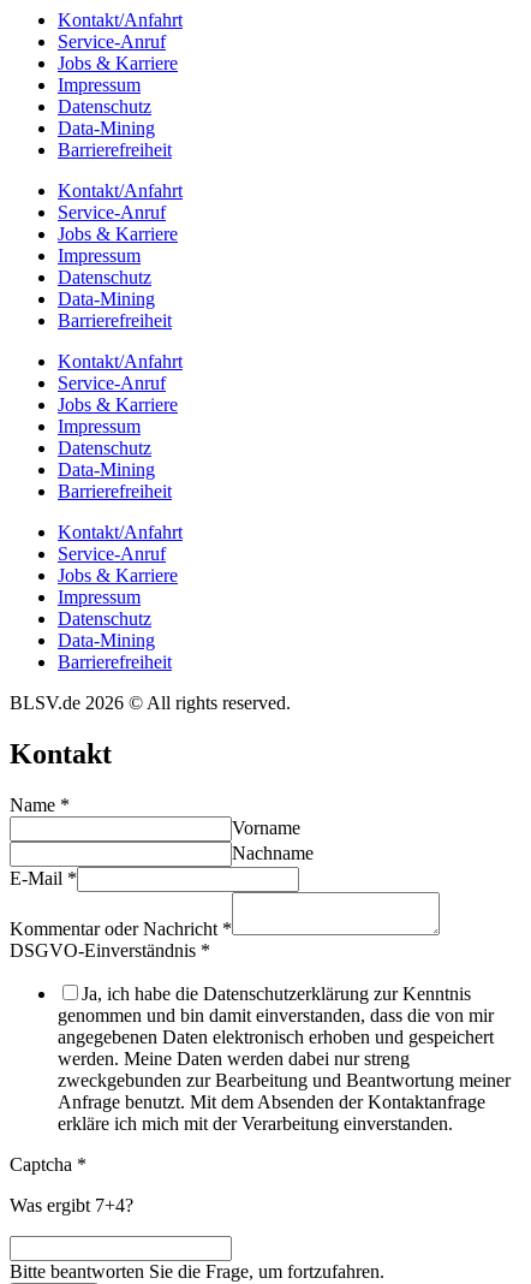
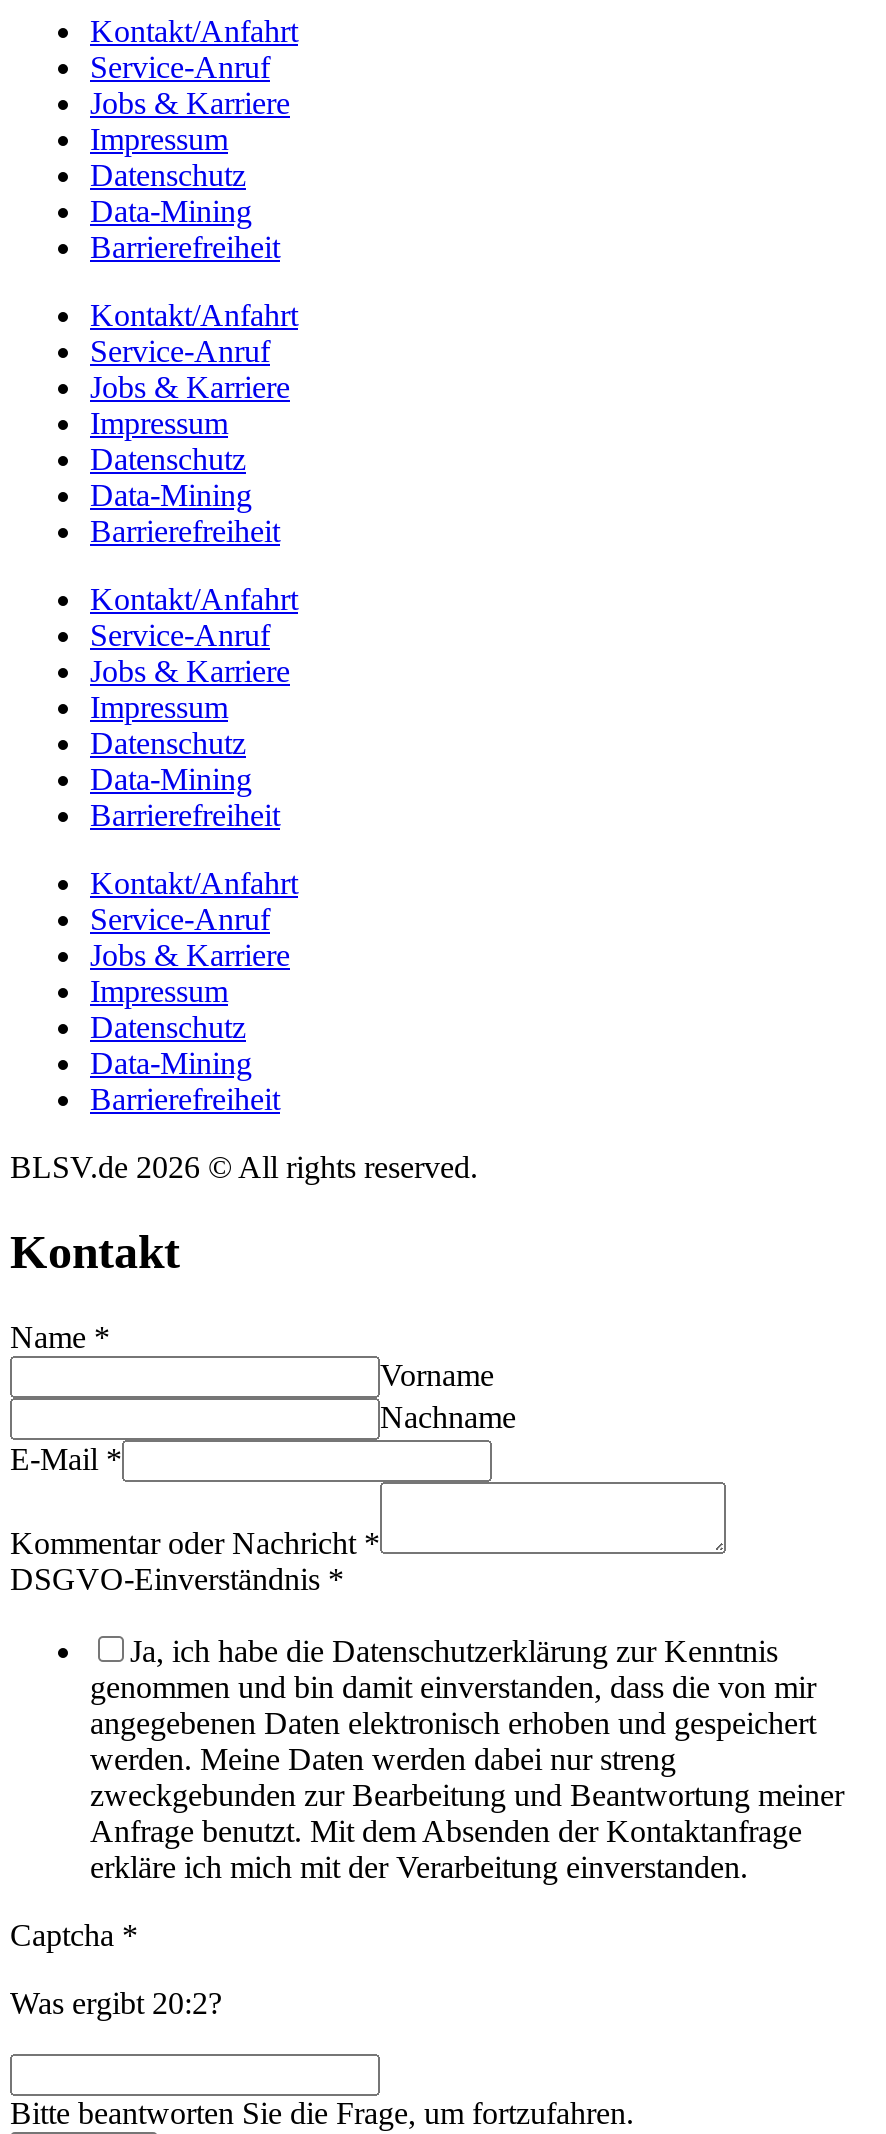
- Was ergibt 7+4?
+ Was ergibt 20:2?
